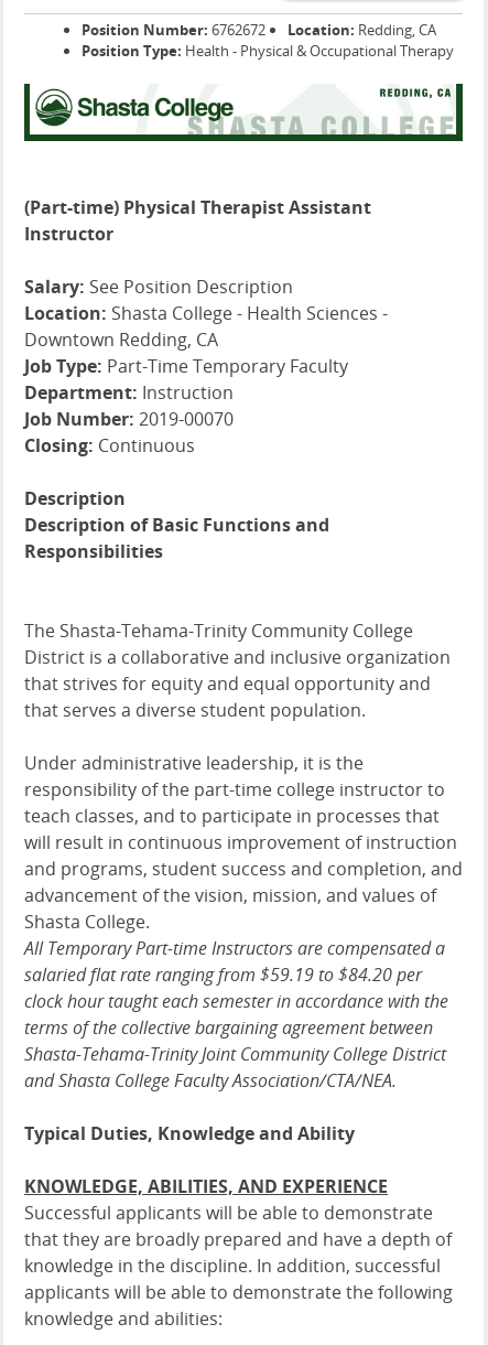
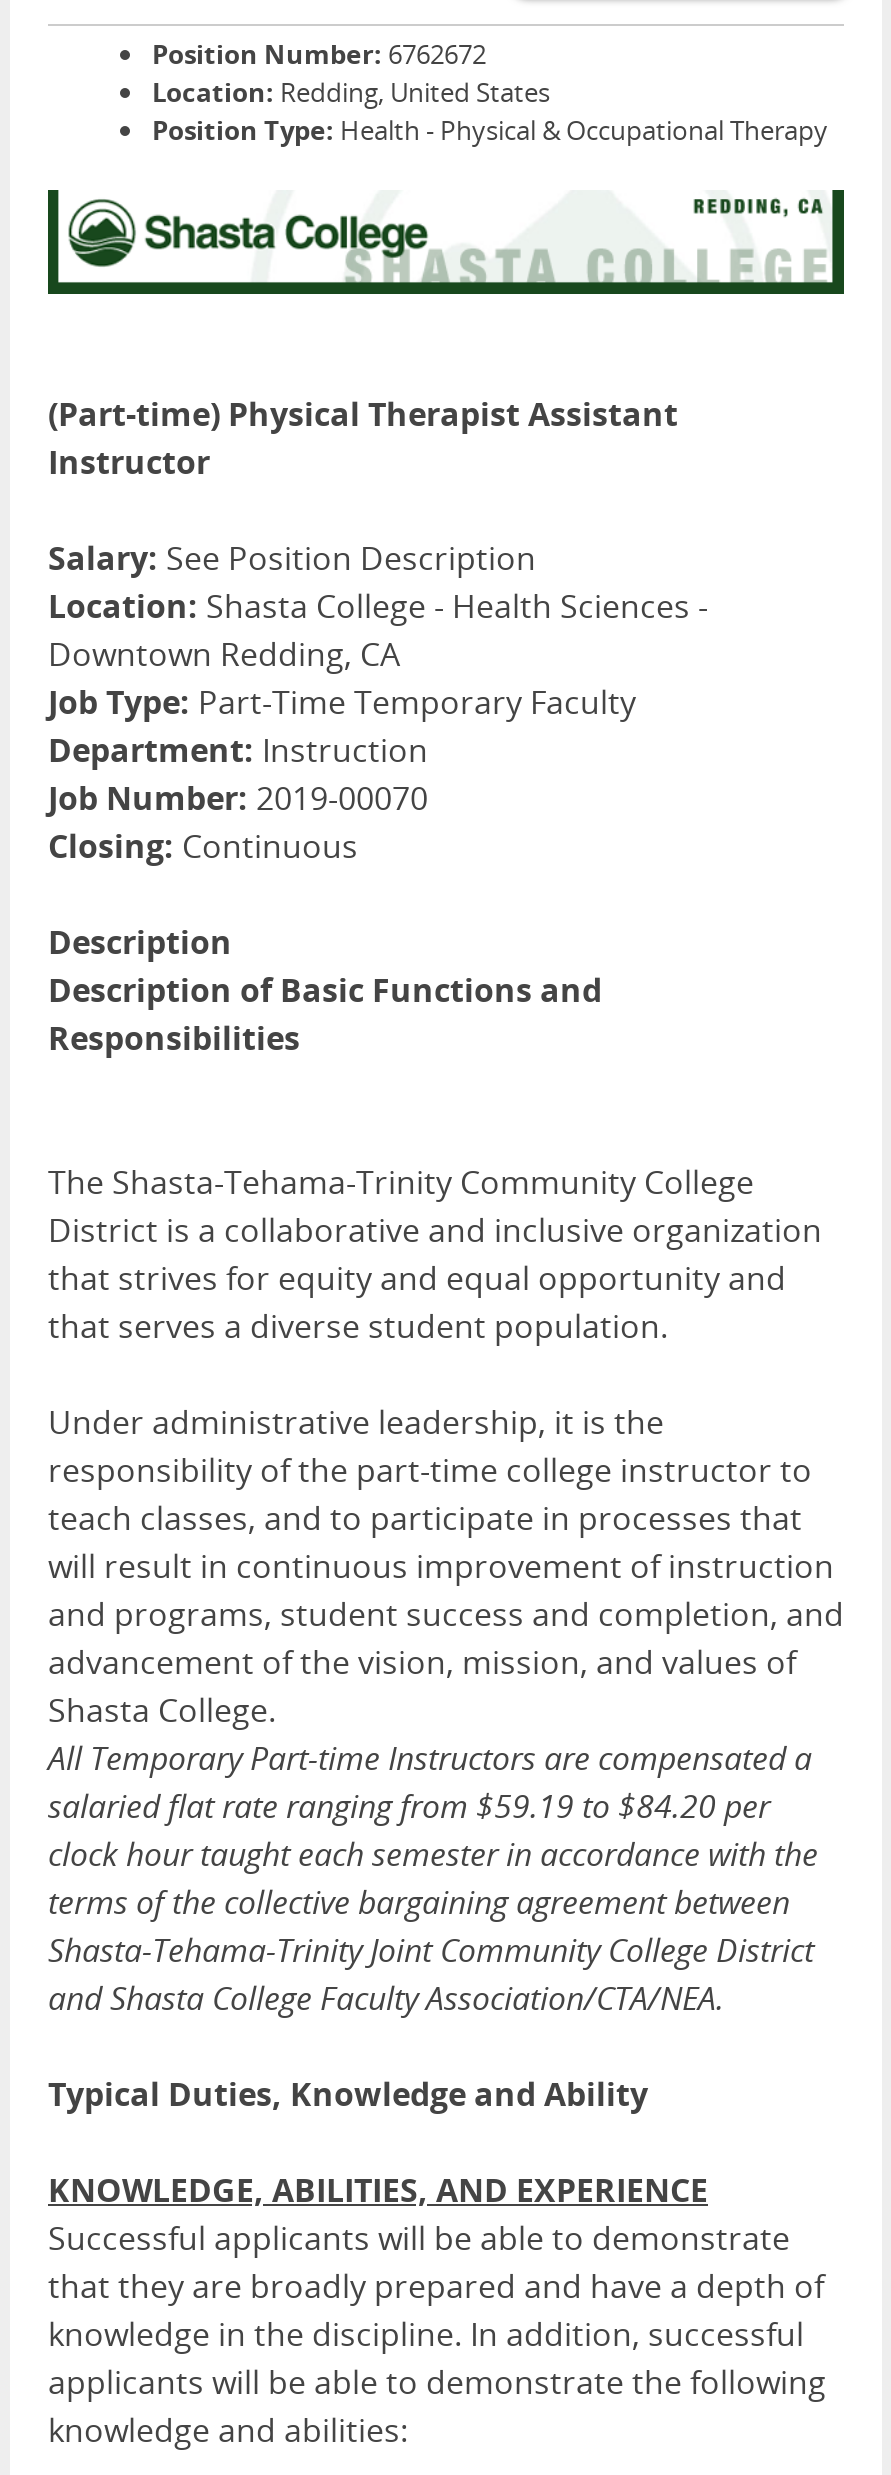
- Location: Redding, CA
+ Location: Redding, United States
